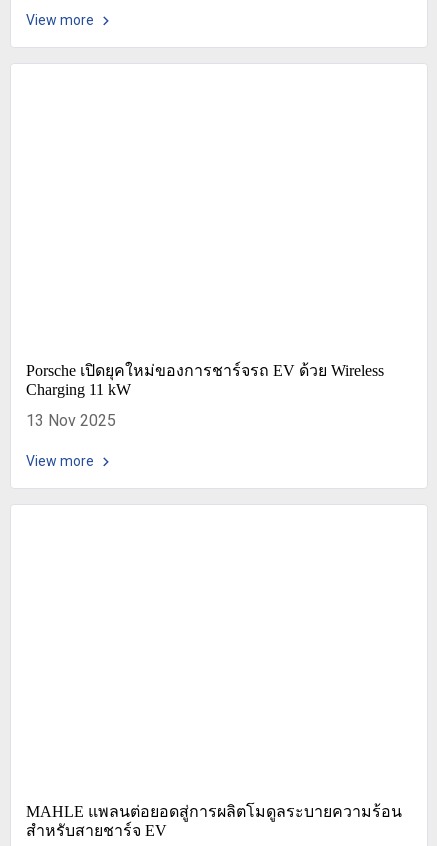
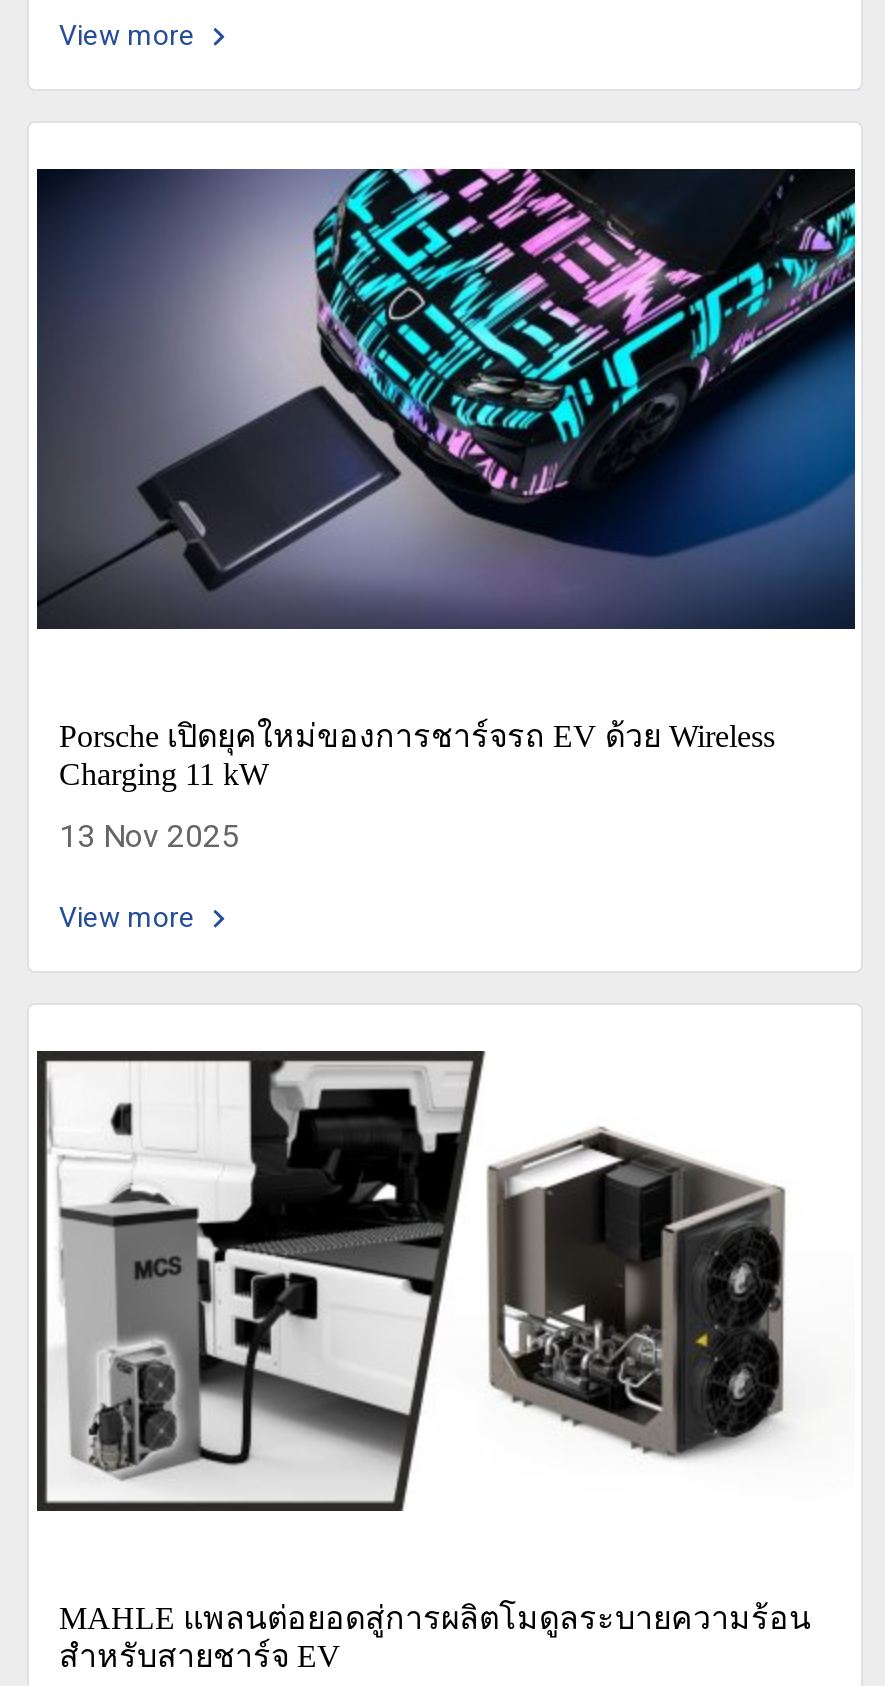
+ [image]

+ [image]
